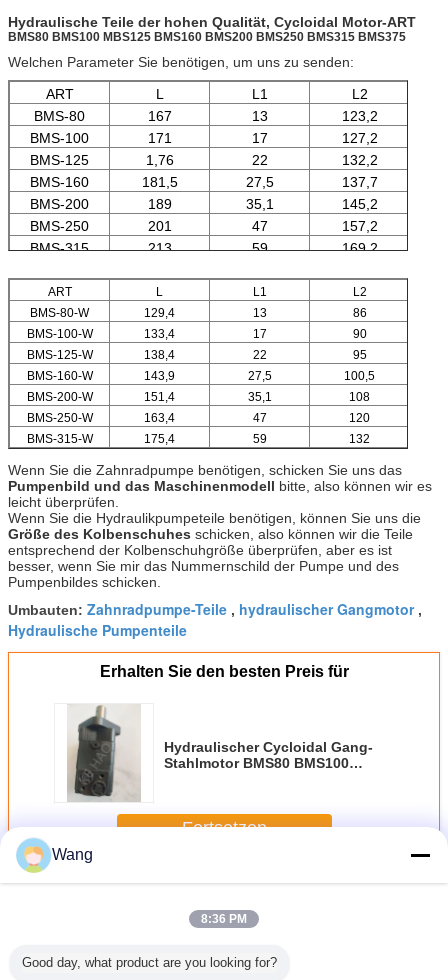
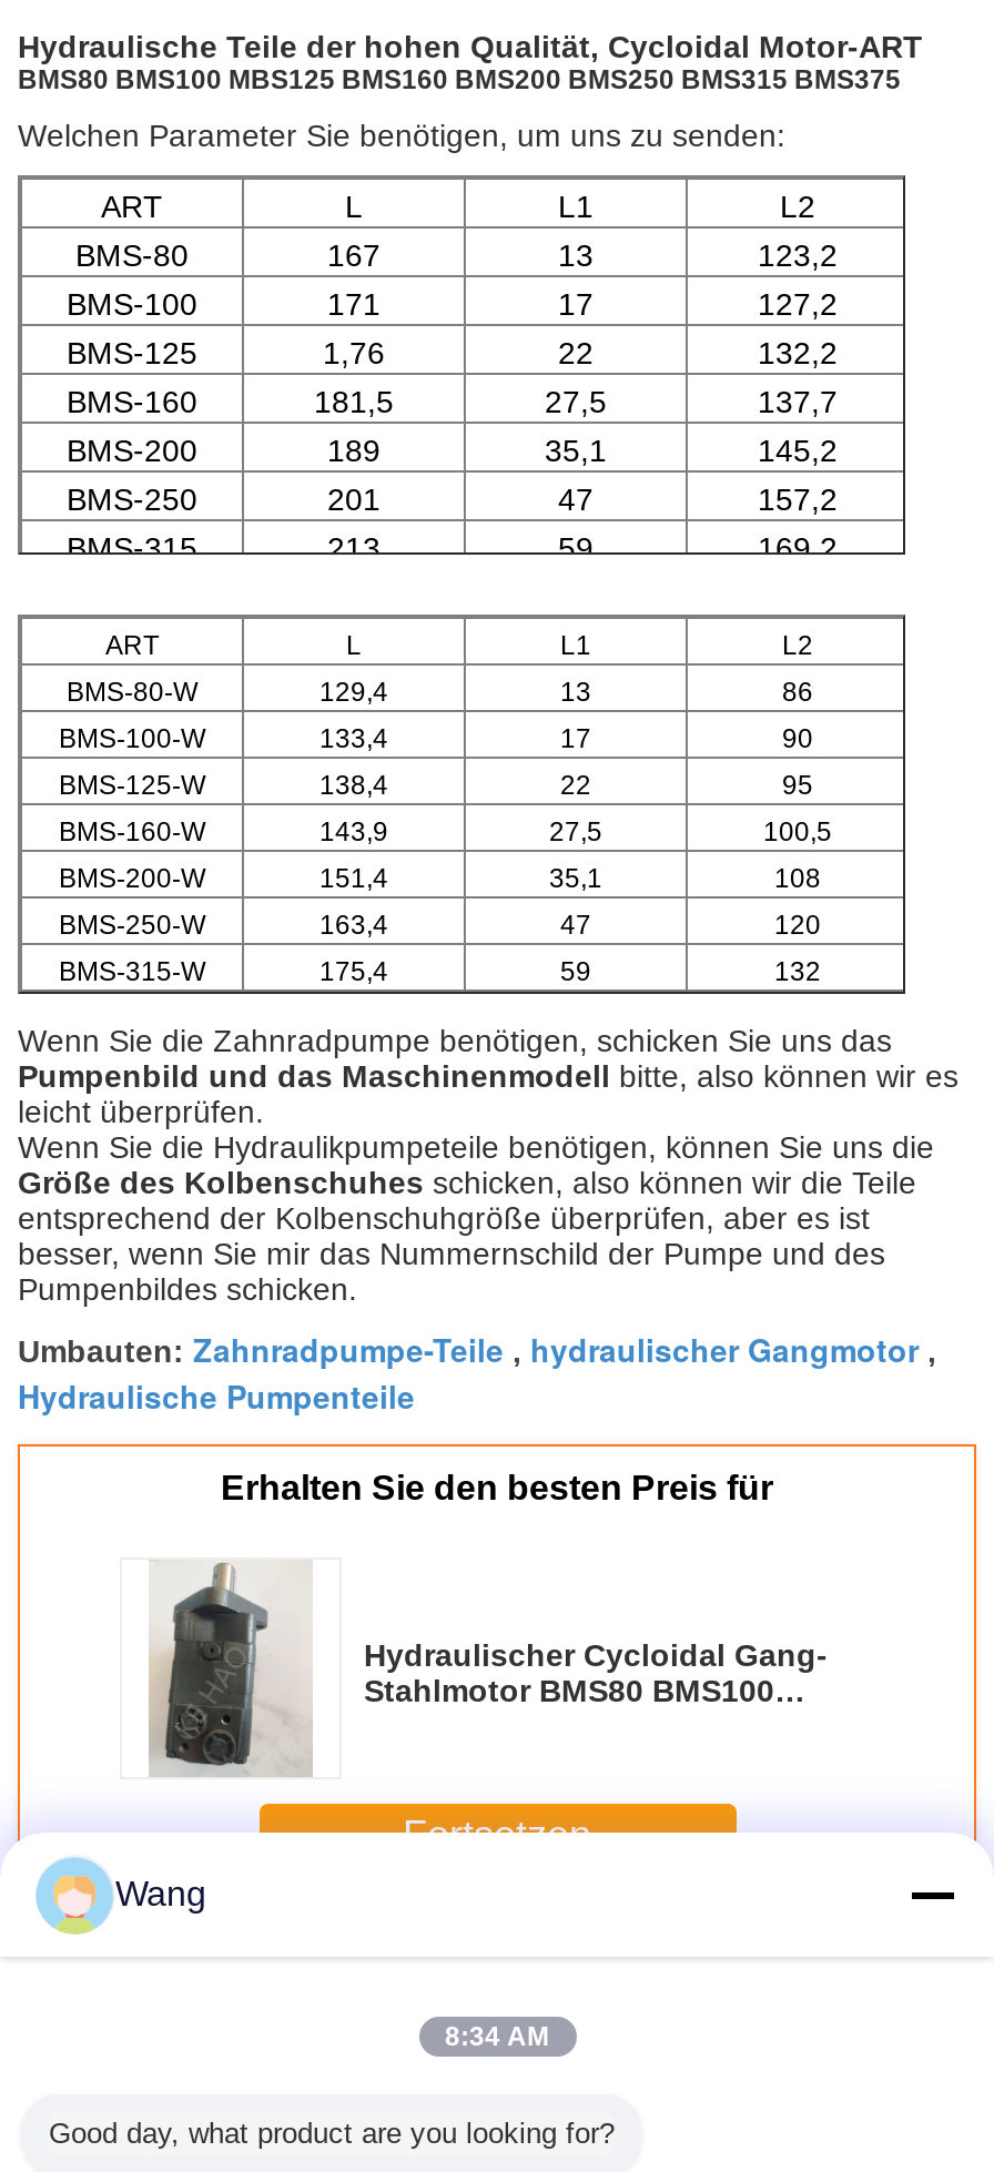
- 8:36 PM
+ 8:34 AM
